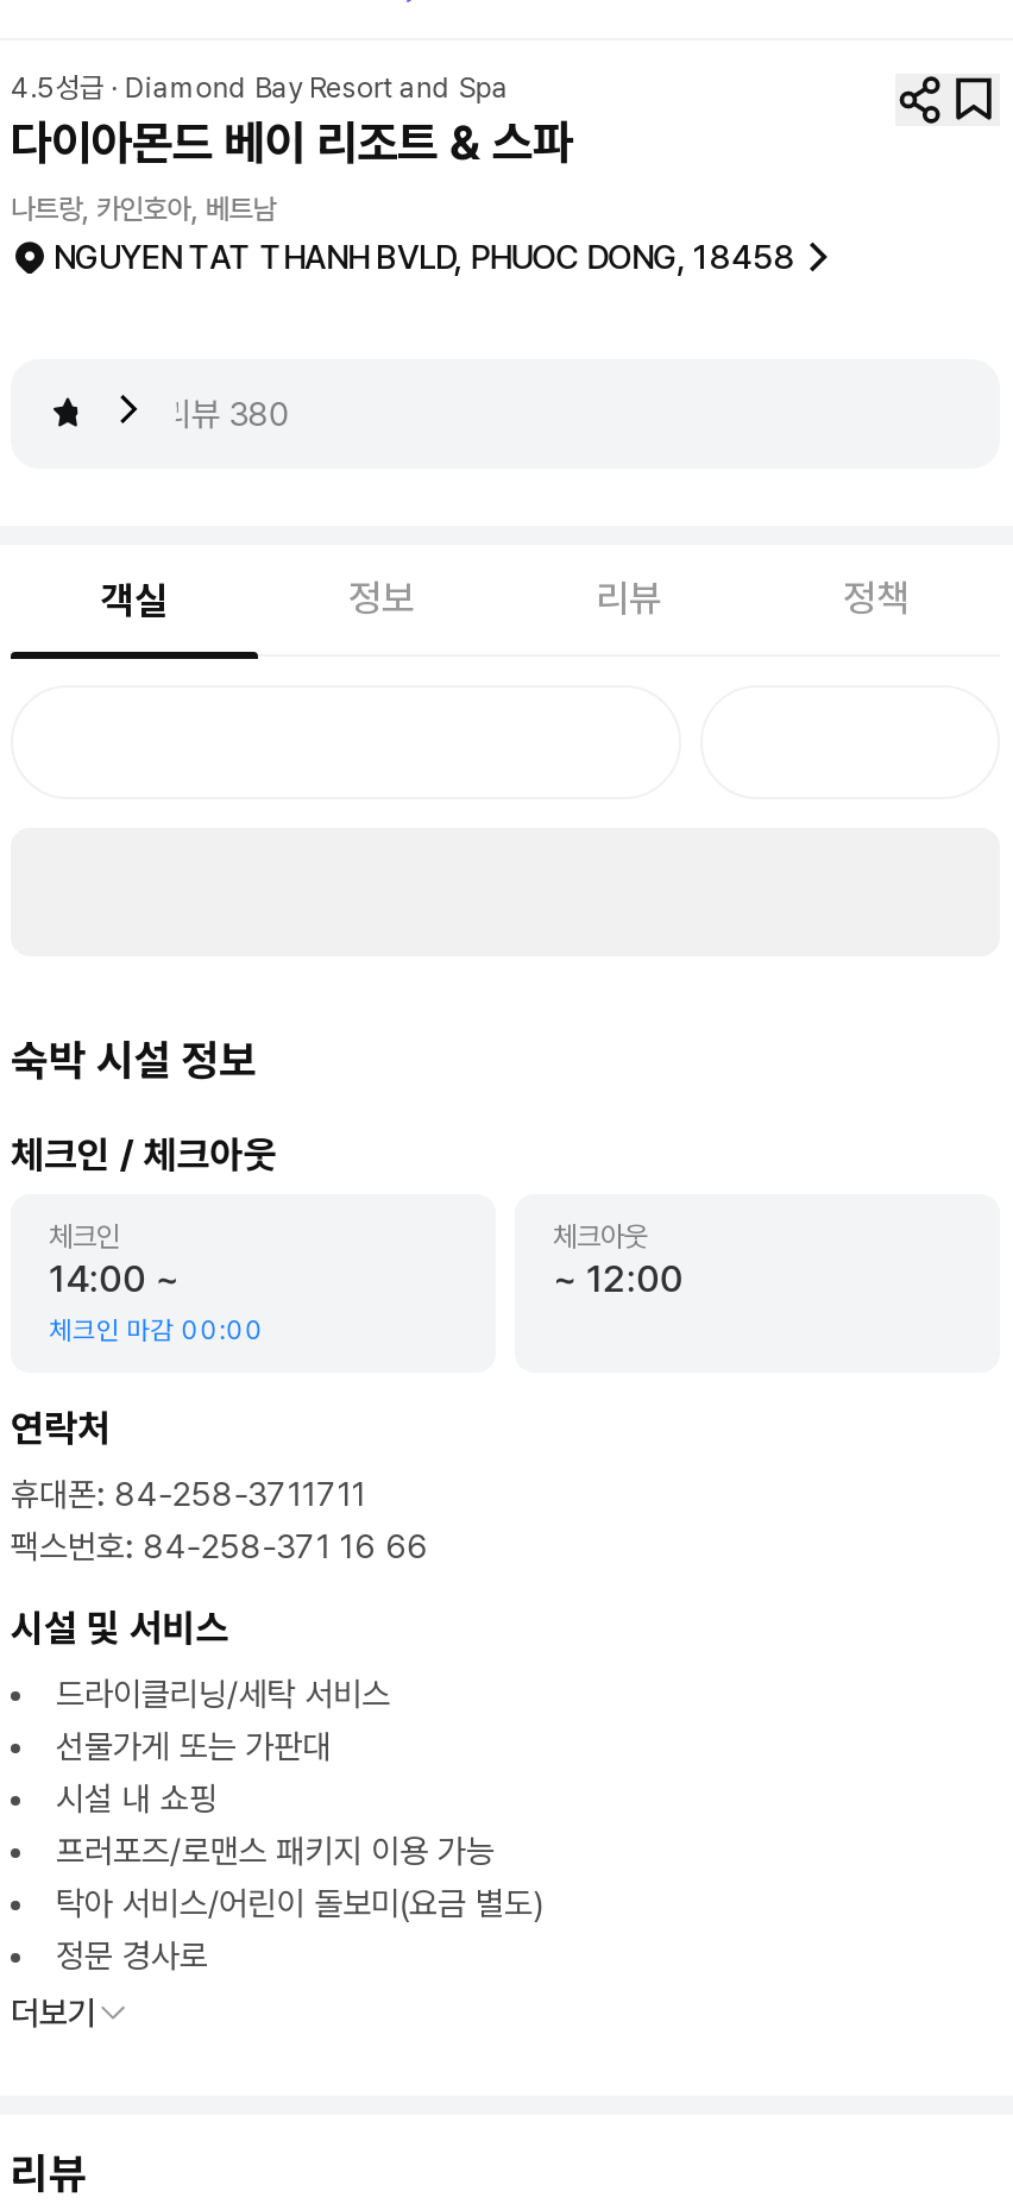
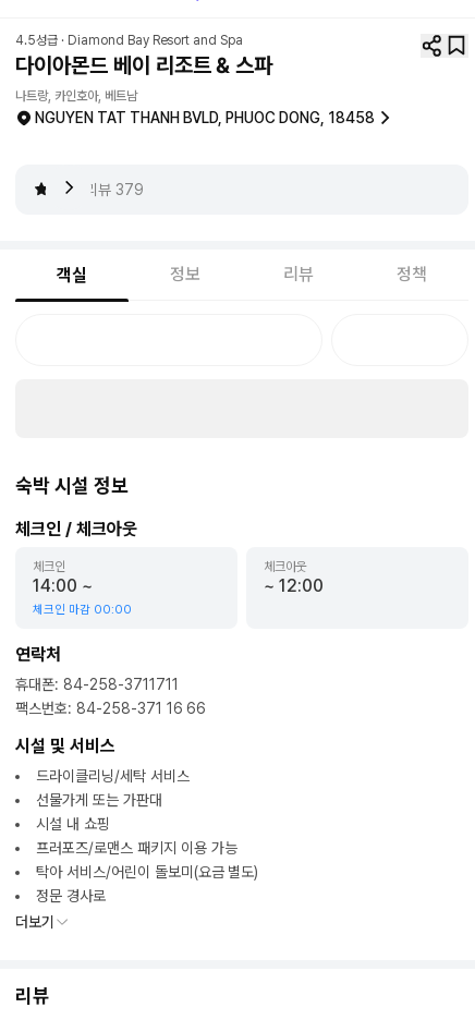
- 리뷰 380
+ 리뷰 379
